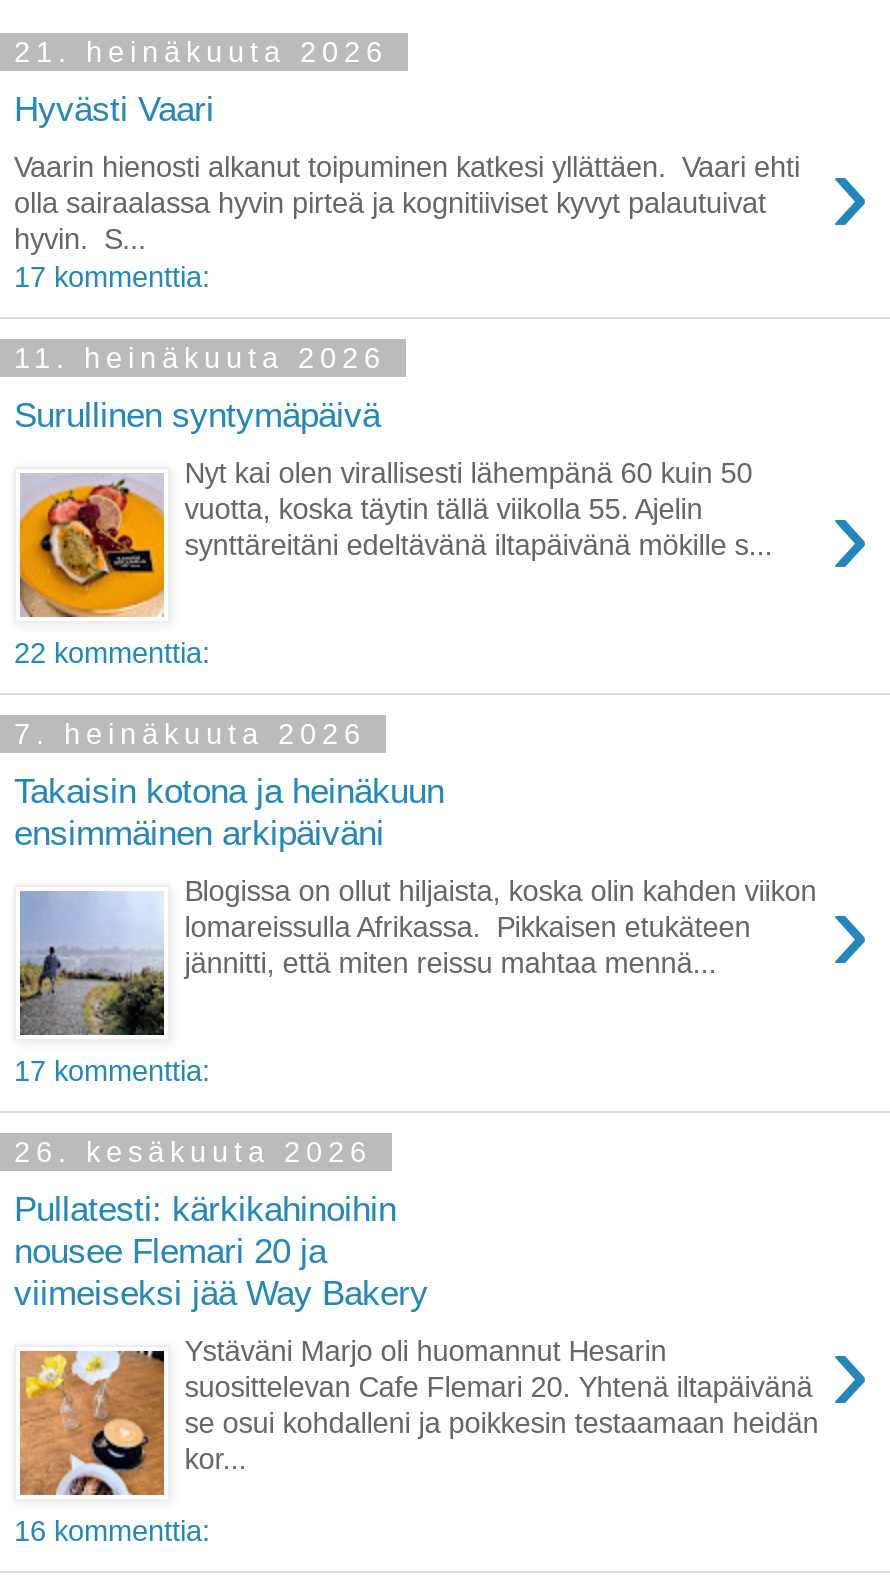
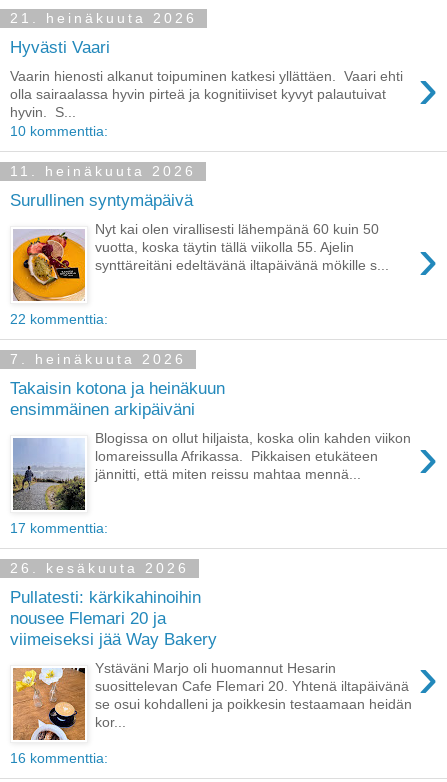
- 17 kommenttia:
+ 10 kommenttia:
